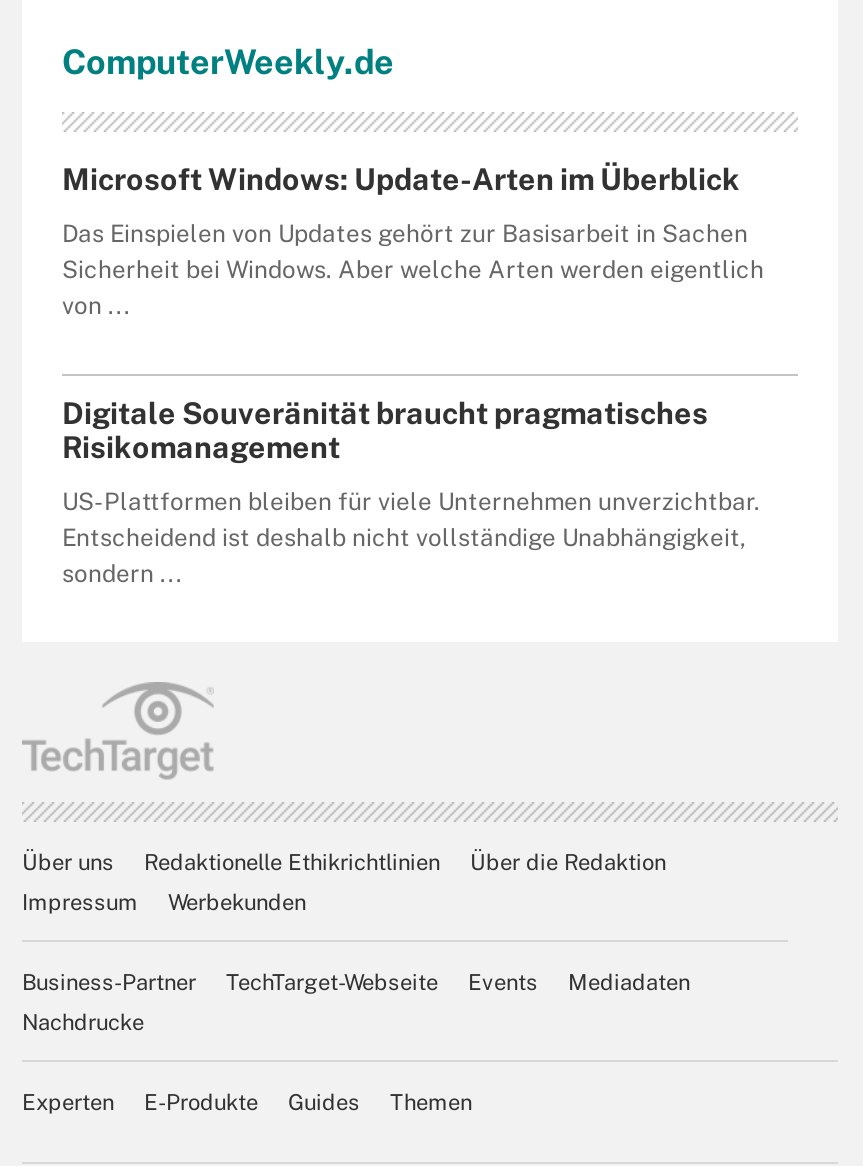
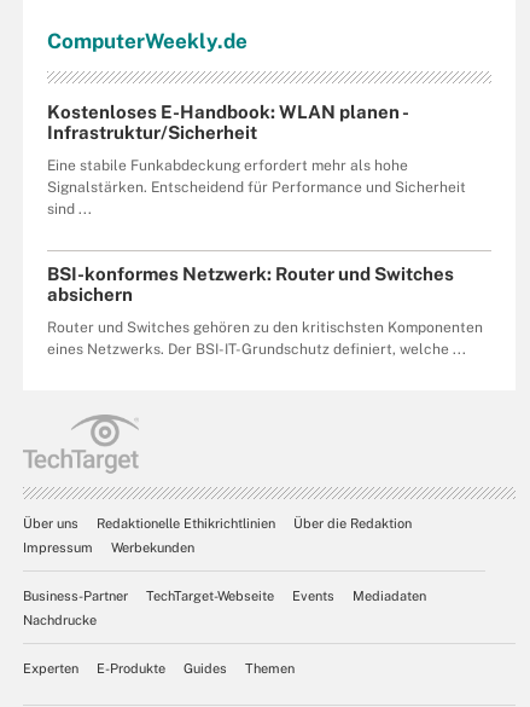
- Microsoft Windows: Update-Arten im Überblick
+ Kostenloses E-Handbook: WLAN planen -
+ Infrastruktur/Sicherheit

- Das Einspielen von Updates gehört zur Basisarbeit in Sachen
- Sicherheit bei Windows. Aber welche Arten werden eigentlich
- von ...
+ Eine stabile Funkabdeckung erfordert mehr als hohe
+ Signalstärken. Entscheidend für Performance und Sicherheit
+ sind ...

- Digitale Souveränität braucht pragmatisches
- Risikomanagement
+ BSI-konformes Netzwerk: Router und Switches
+ absichern

- US-Plattformen bleiben für viele Unternehmen unverzichtbar.
- Entscheidend ist deshalb nicht vollständige Unabhängigkeit,
- sondern ...
+ Router und Switches gehören zu den kritischsten Komponenten
+ eines Netzwerks. Der BSI-IT-Grundschutz definiert, welche ...
